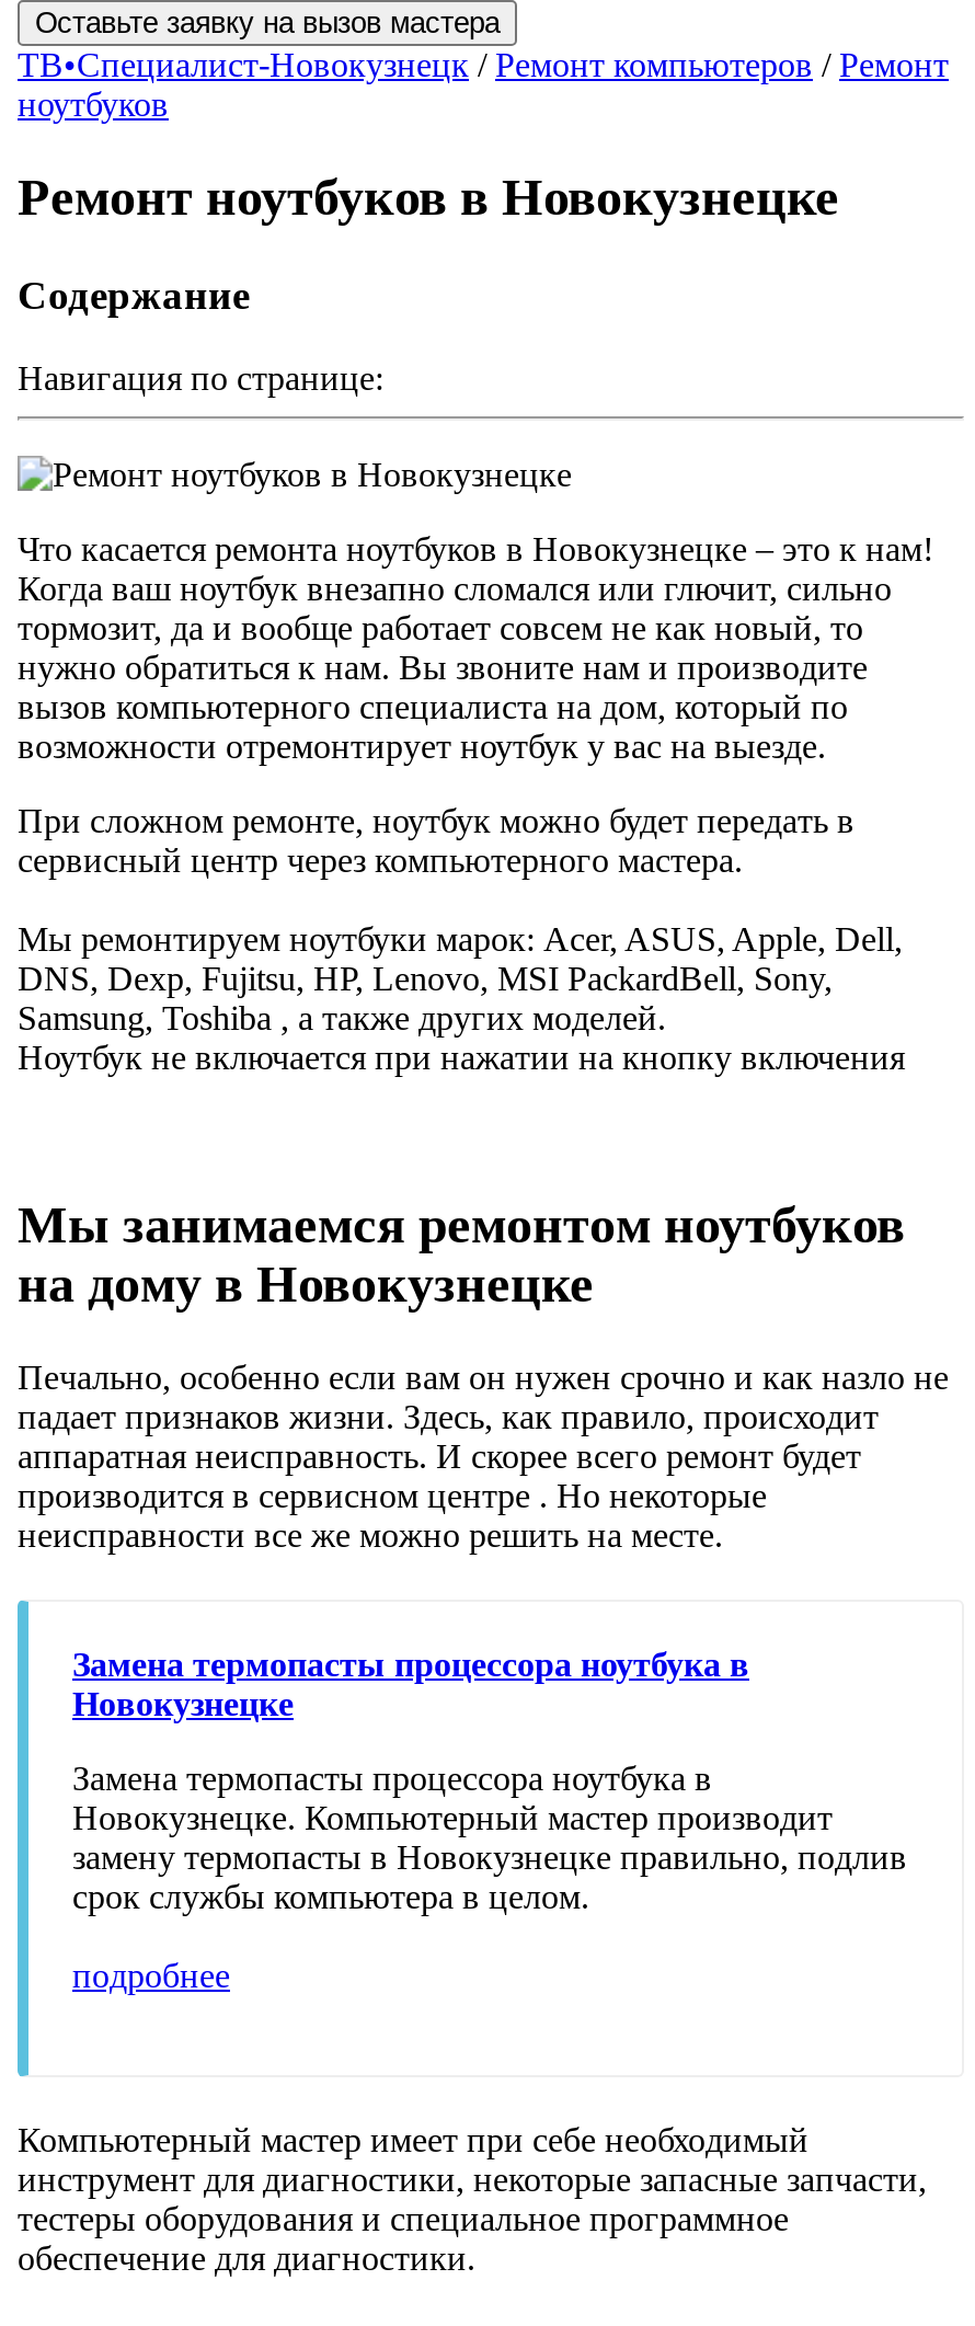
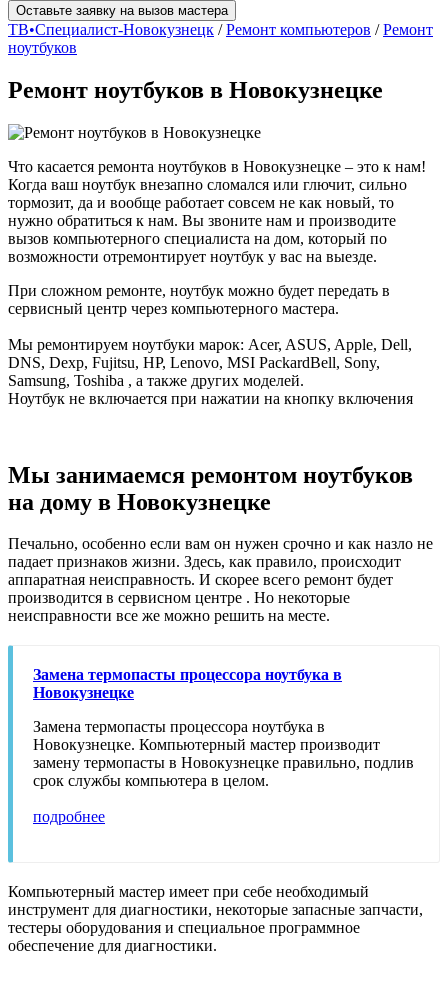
- Содержание
- Навигация по странице:
